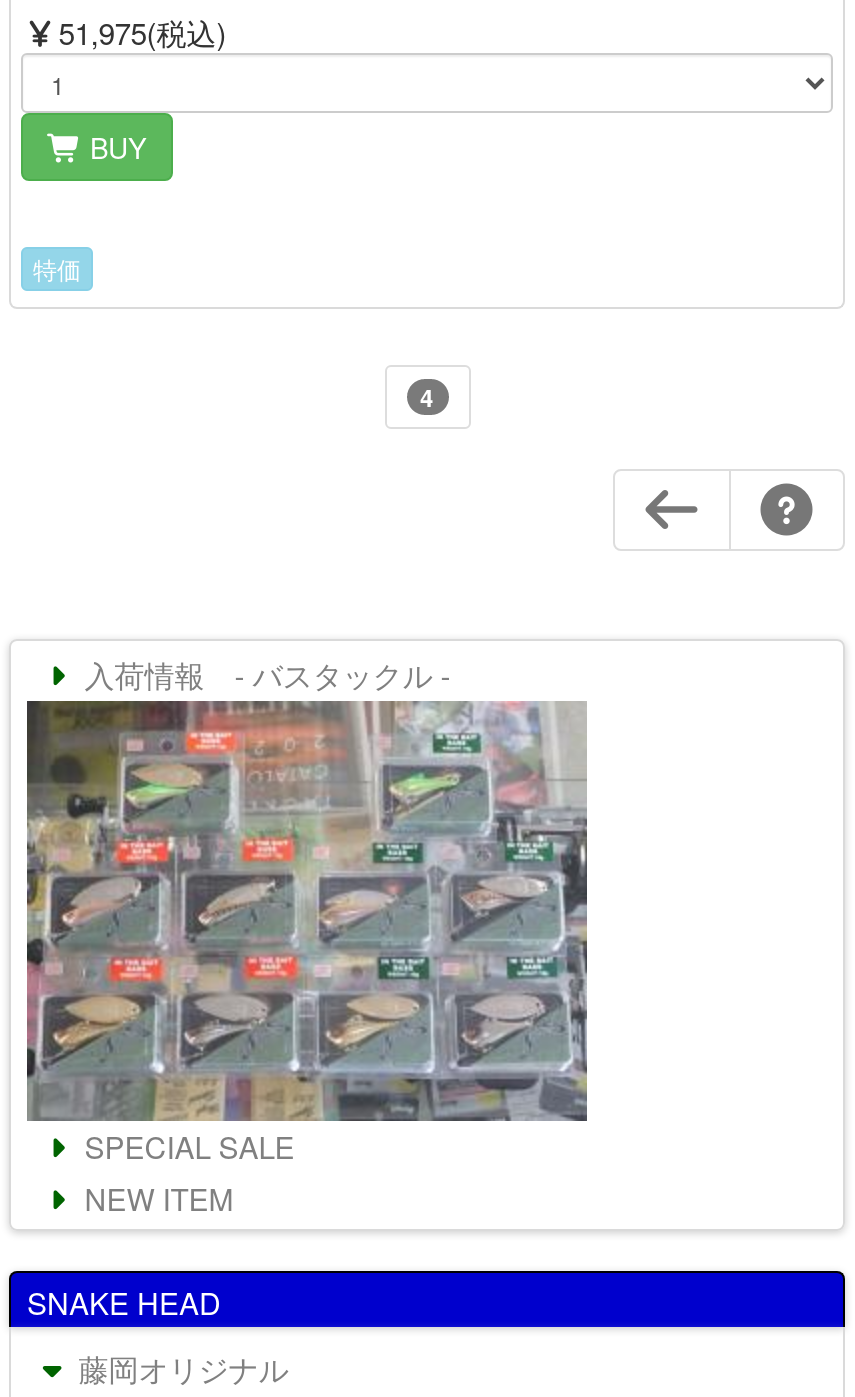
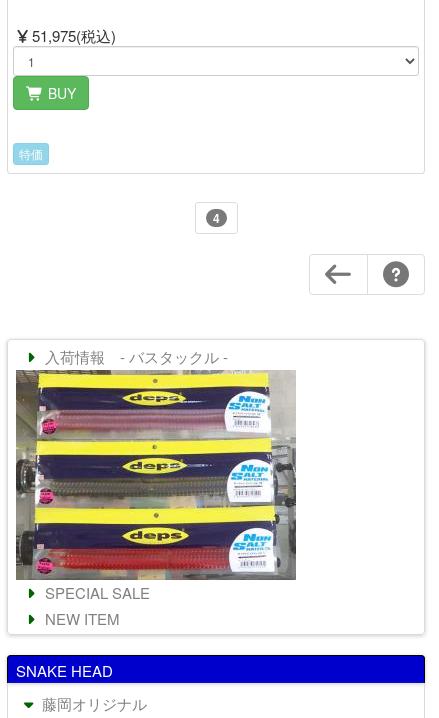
- [image]
+ [image]
